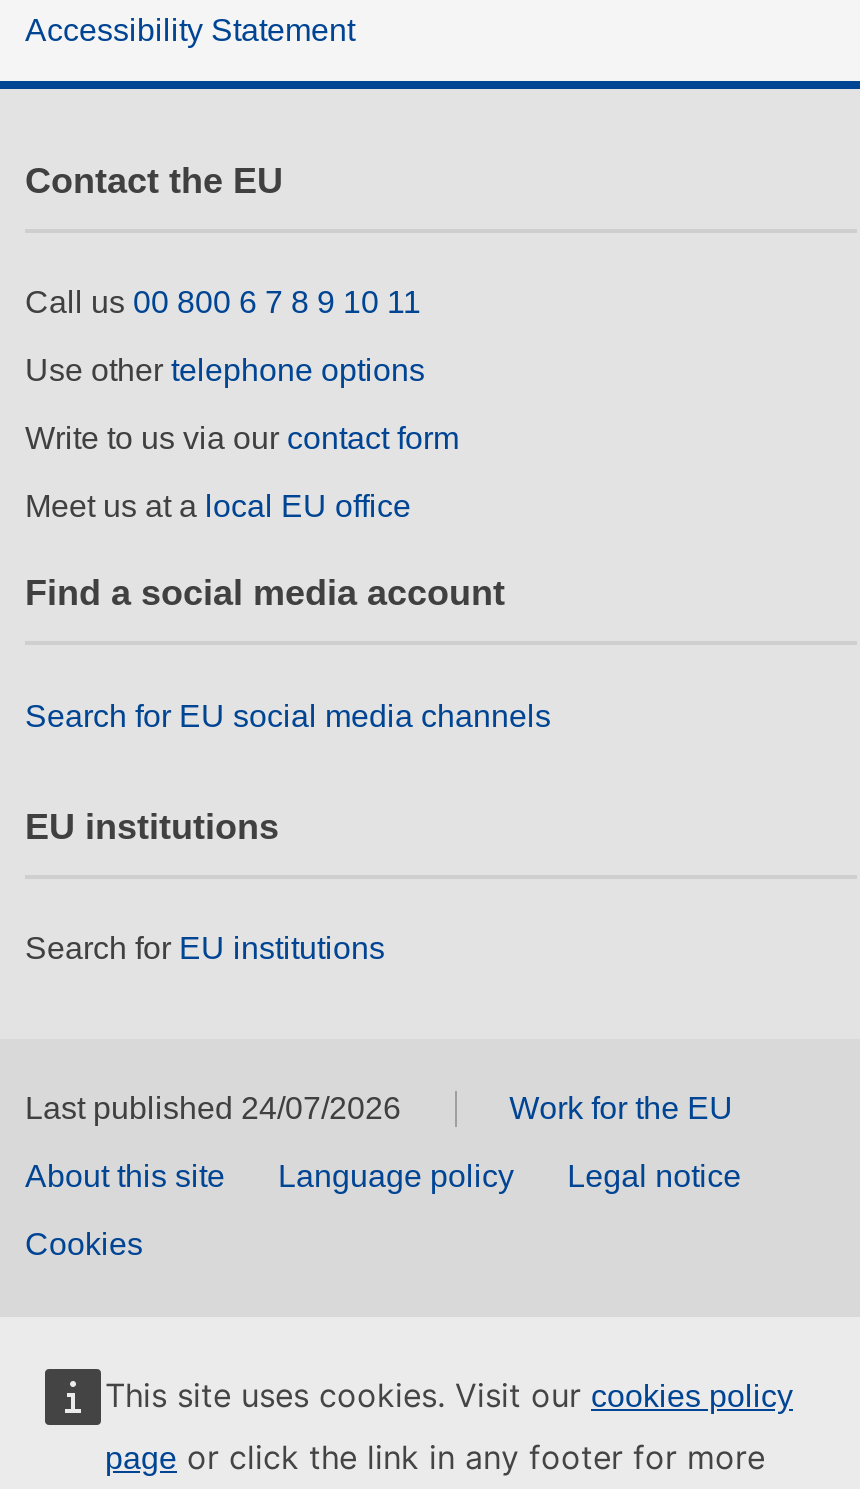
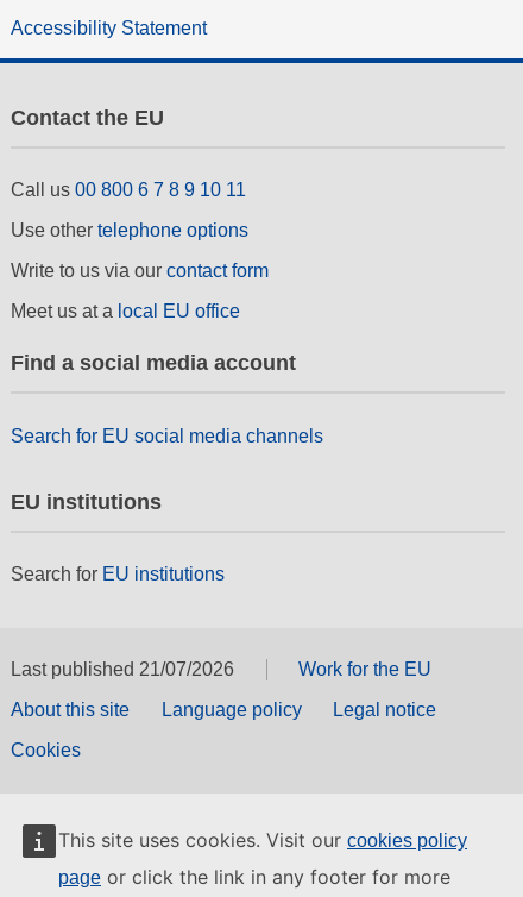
- Last published 24/07/2026
+ Last published 21/07/2026
